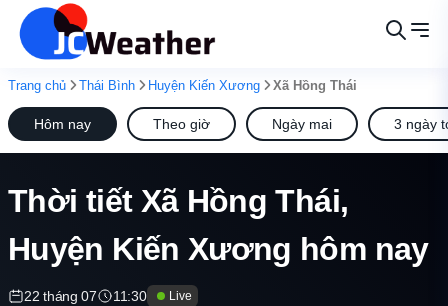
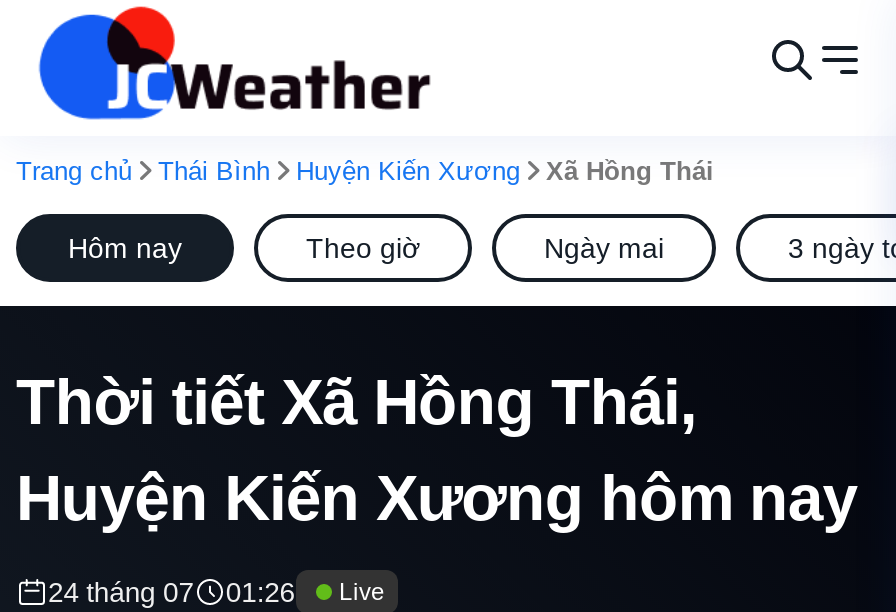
- 22 tháng 07
+ 24 tháng 07

- 11:30
+ 01:26
